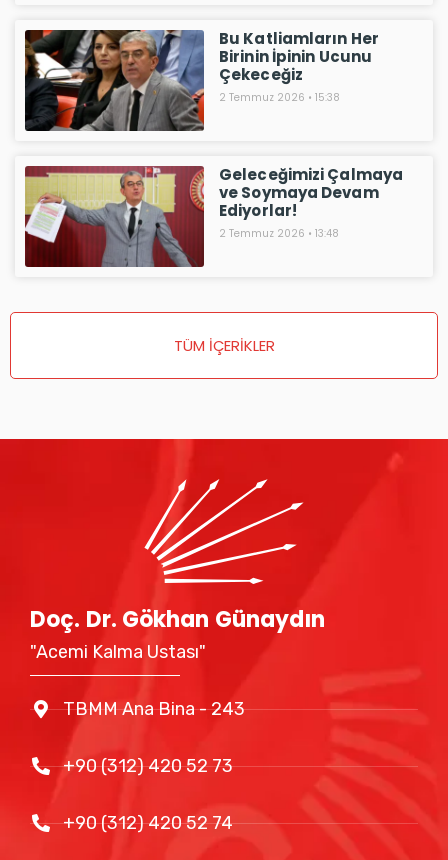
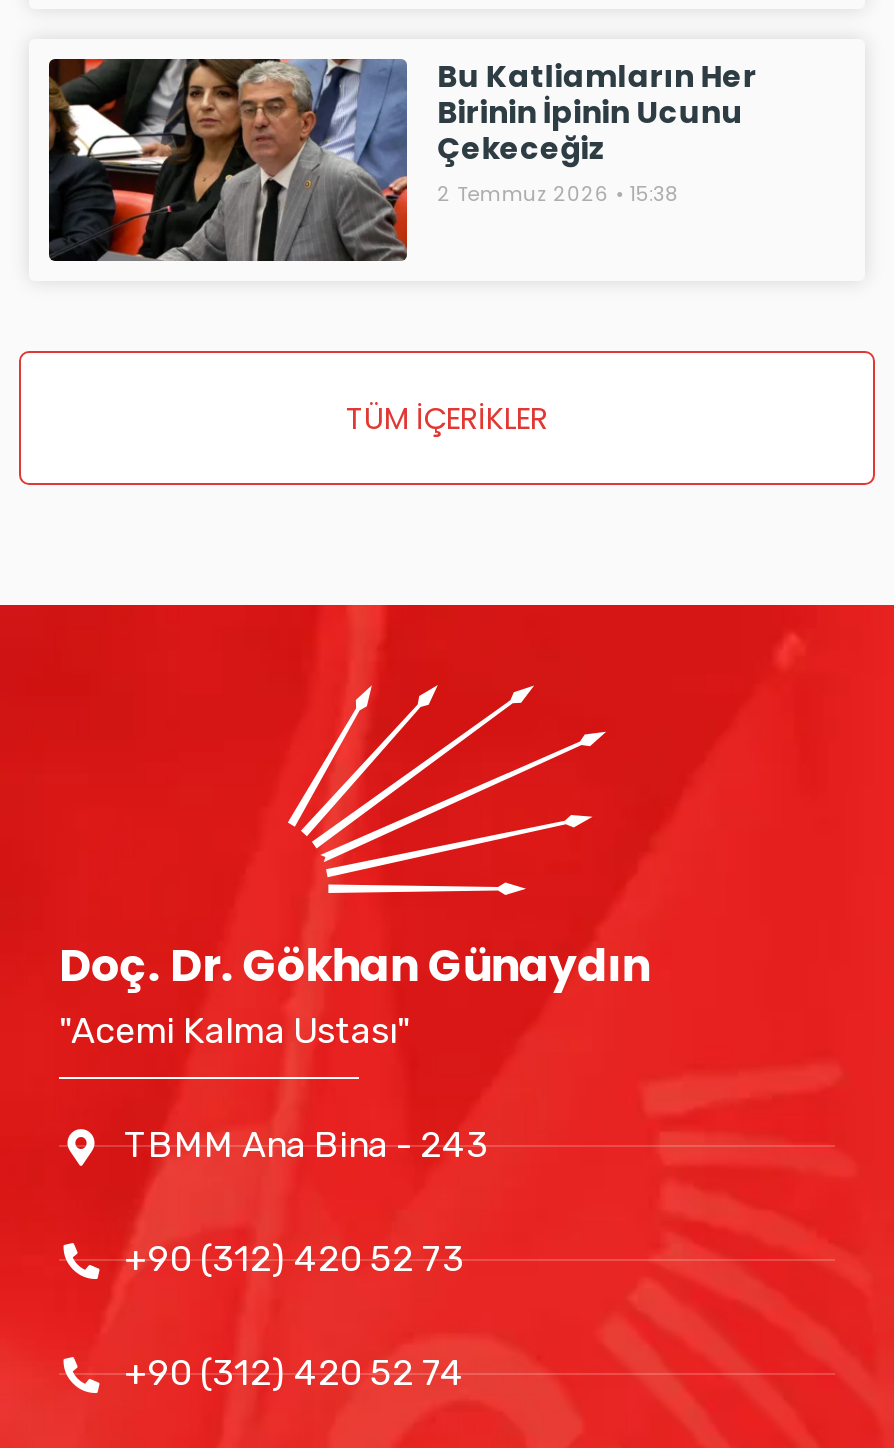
- [image]
- Geleceğimizi Çalmaya
- ve Soymaya Devam
- Ediyorlar!
- 2 Temmuz 2026 13:48
